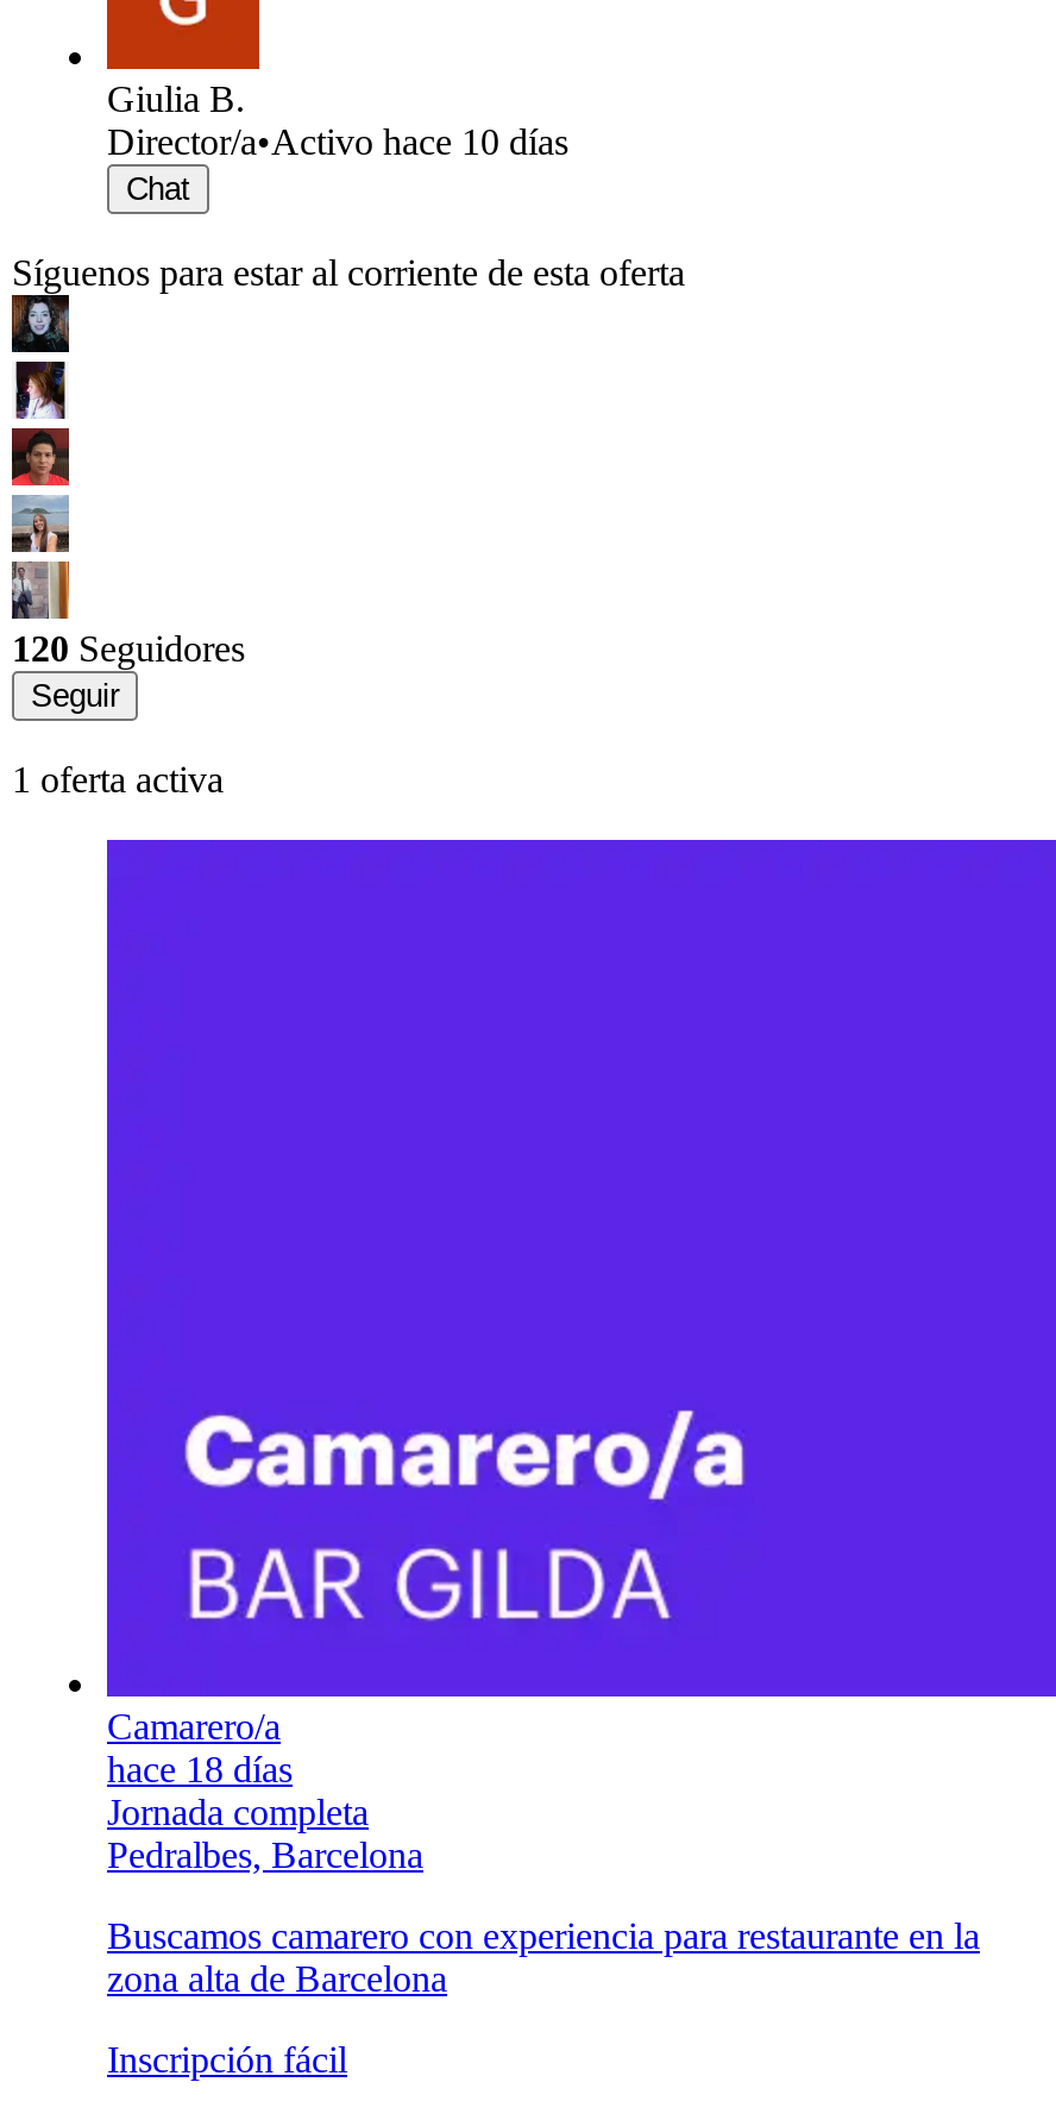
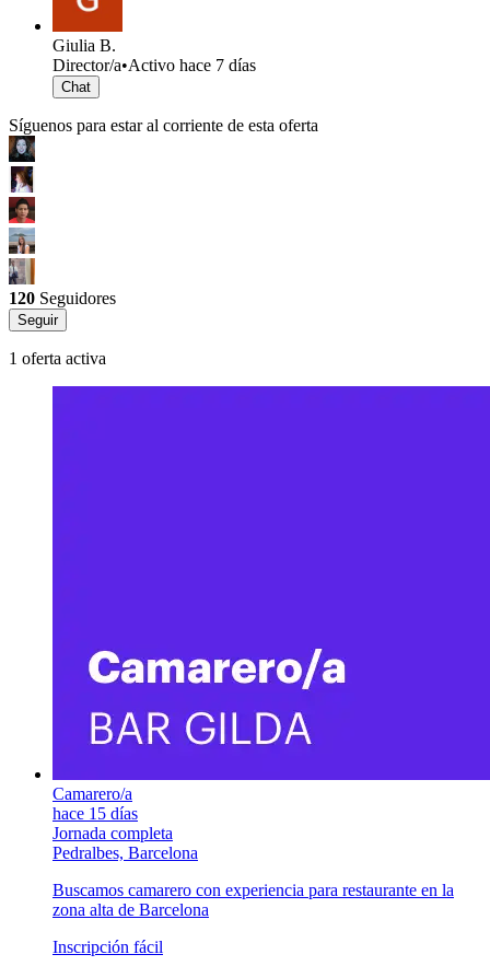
- Director/a•Activo hace 10 días
+ Director/a•Activo hace 7 días

- hace 18 días
+ hace 15 días
